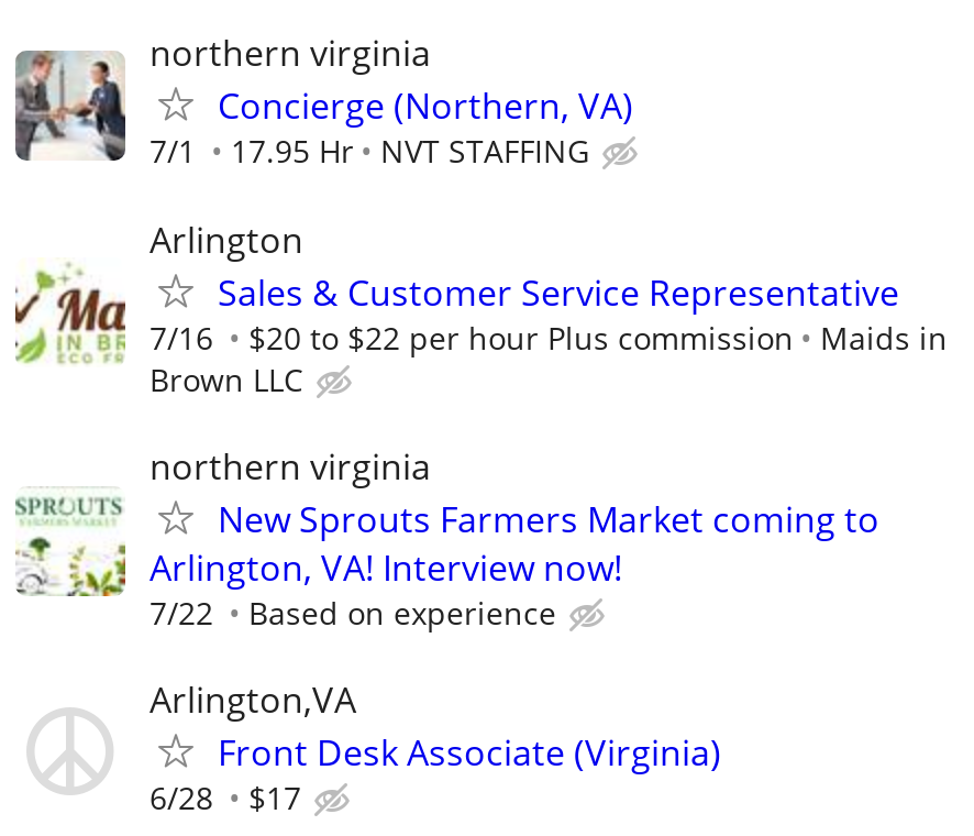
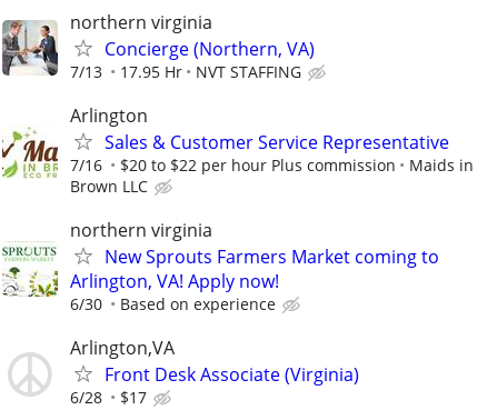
- 7/1 17.95 Hr NVT STAFFING
+ 7/13 17.95 Hr NVT STAFFING

- Arlington, VA! Interview now!
+ Arlington, VA! Apply now!

- 7/22 Based on experience
+ 6/30 Based on experience
